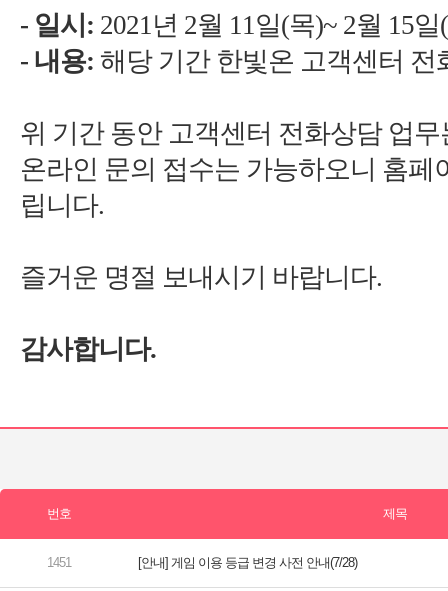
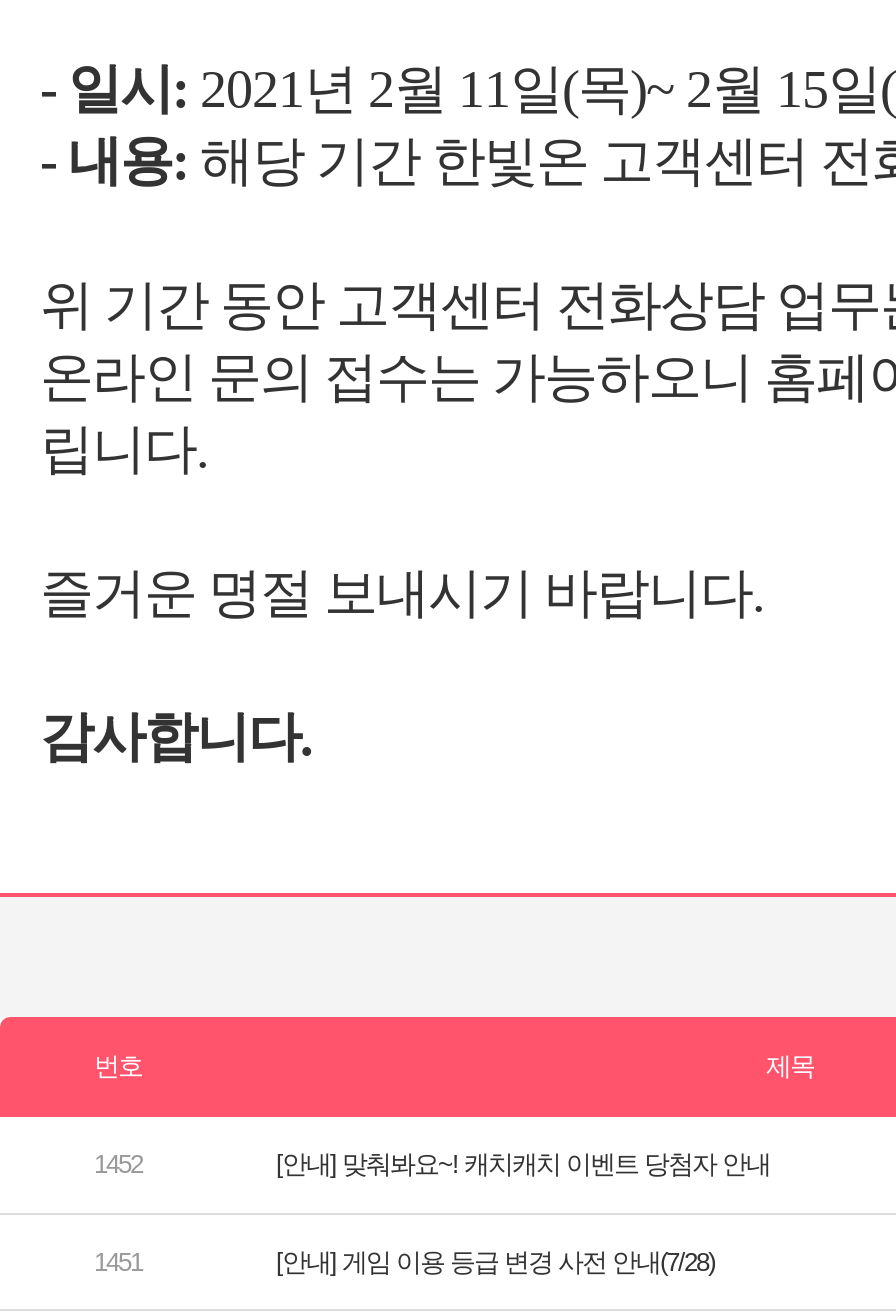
+ [안내] 맞춰봐요~! 캐치캐치 이벤트 당첨자 안내
